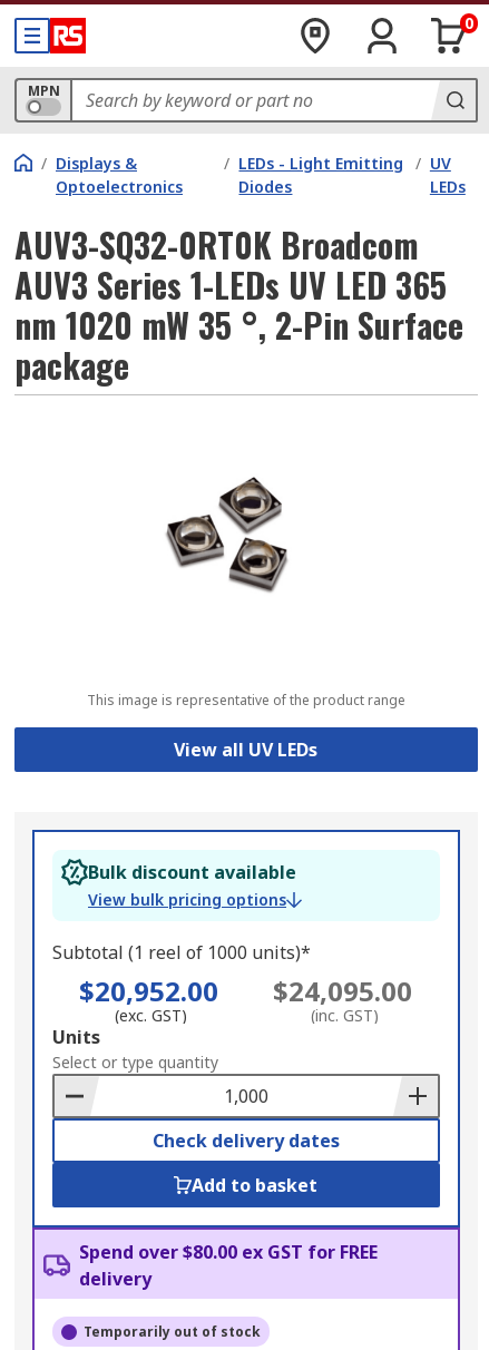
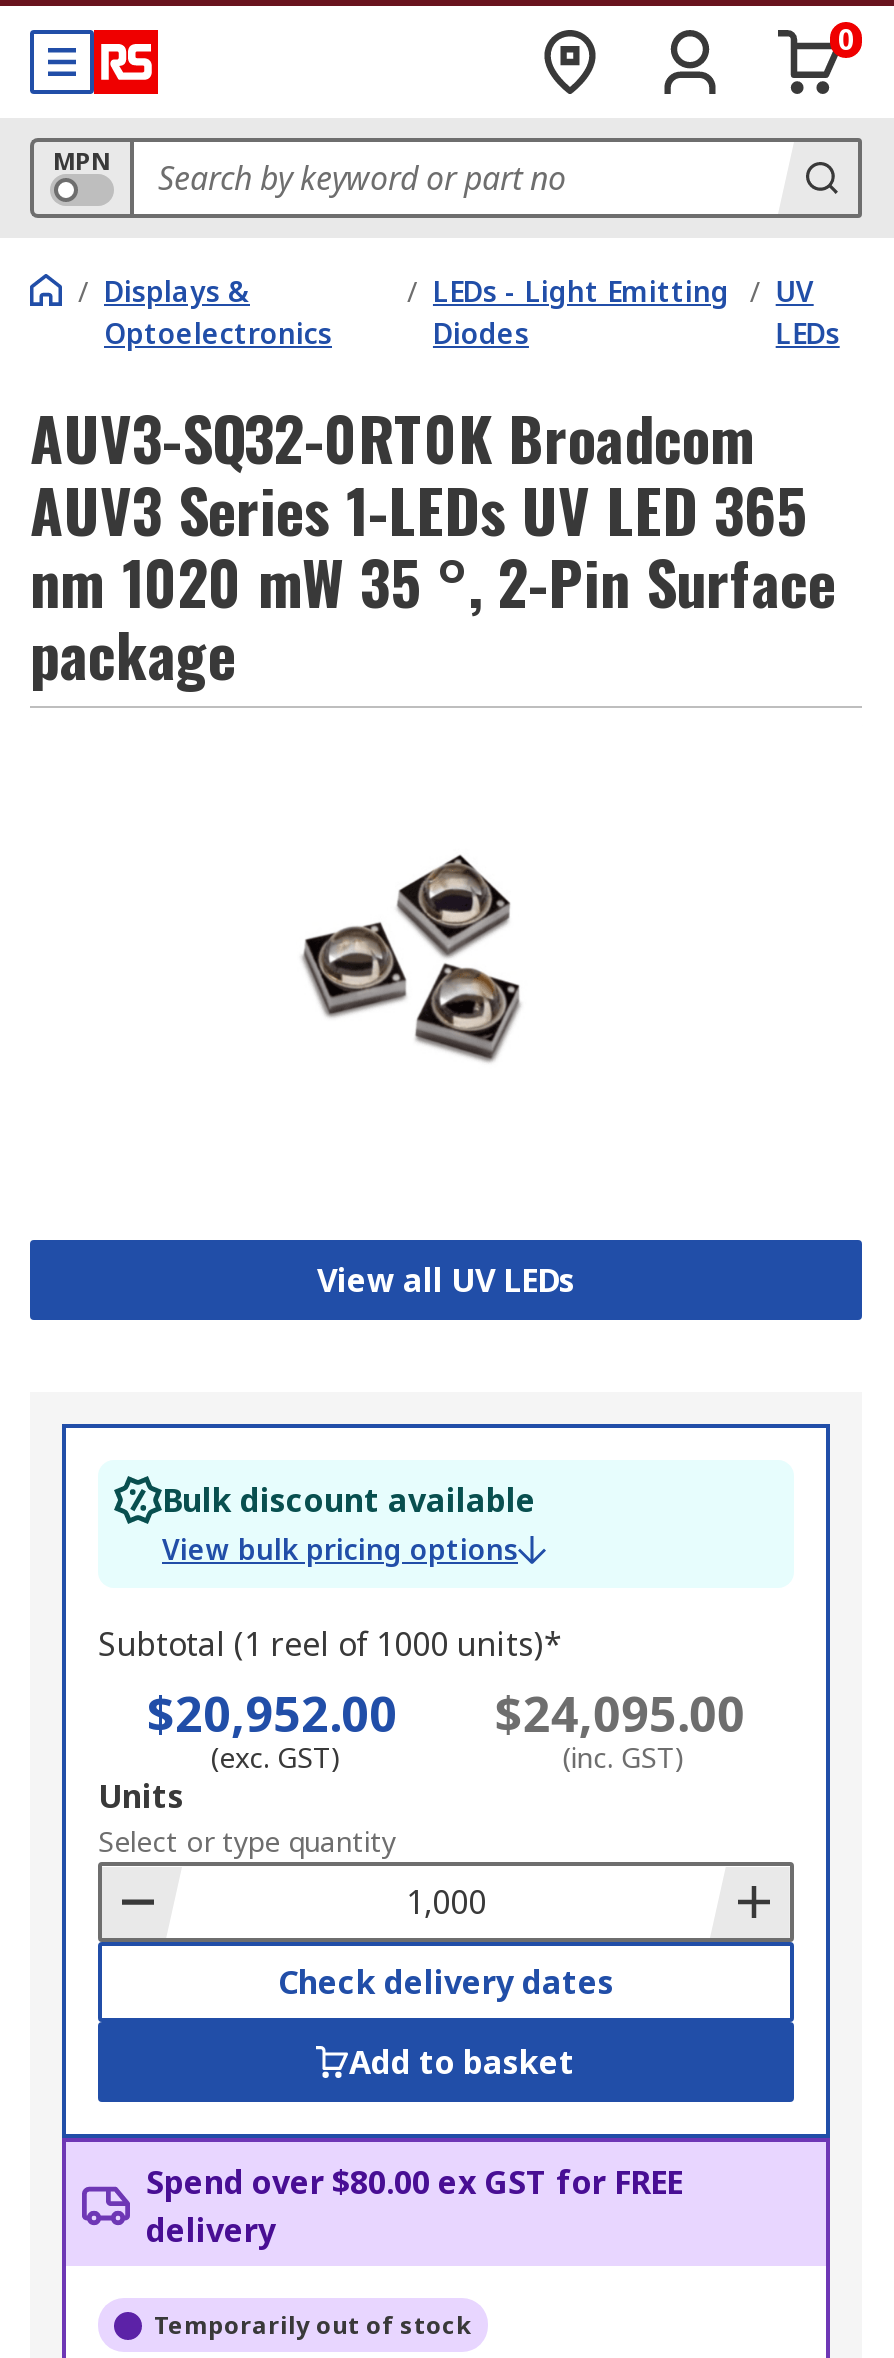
- This image is representative of the product range
